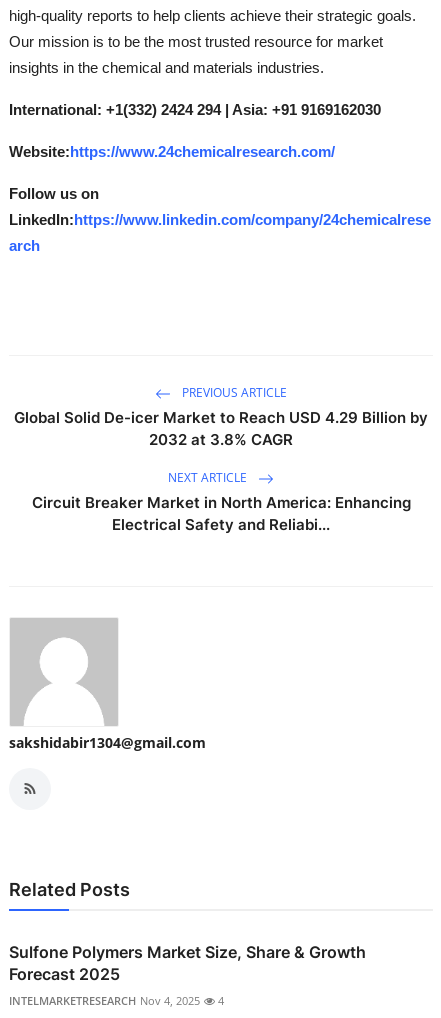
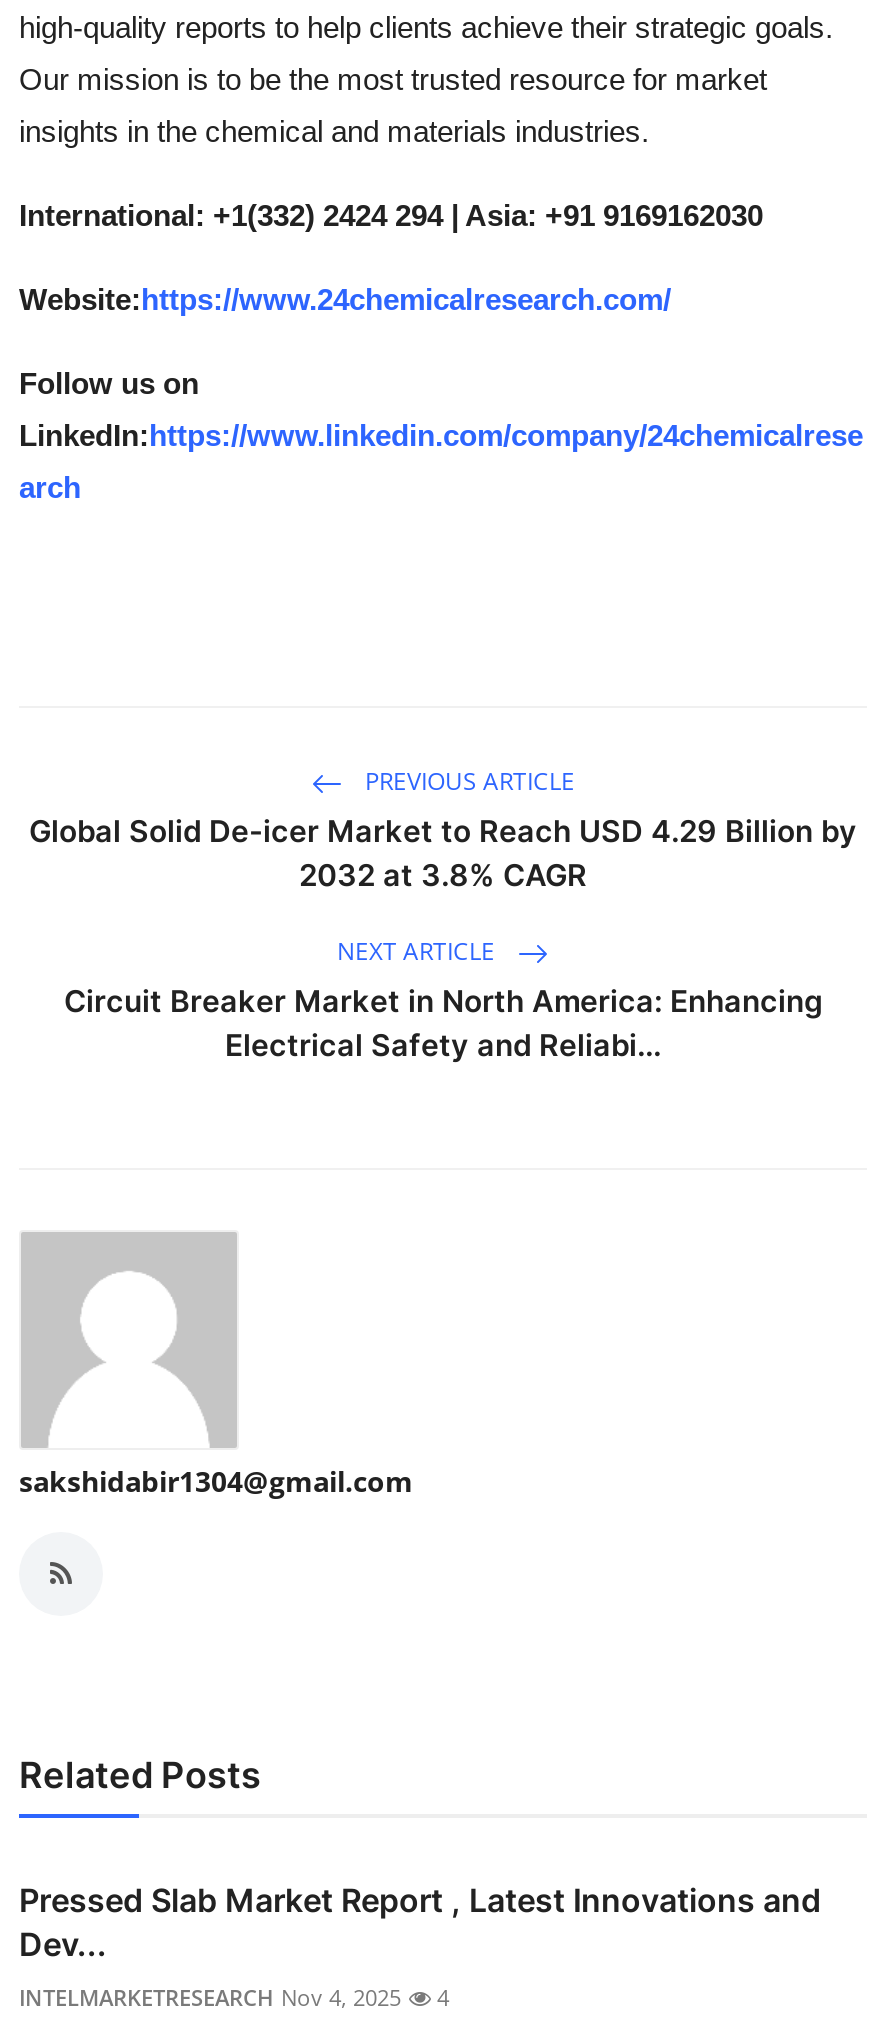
- Sulfone Polymers Market Size, Share & Growth
- Forecast 2025
+ Pressed Slab Market Report , Latest Innovations and
+ Dev...
